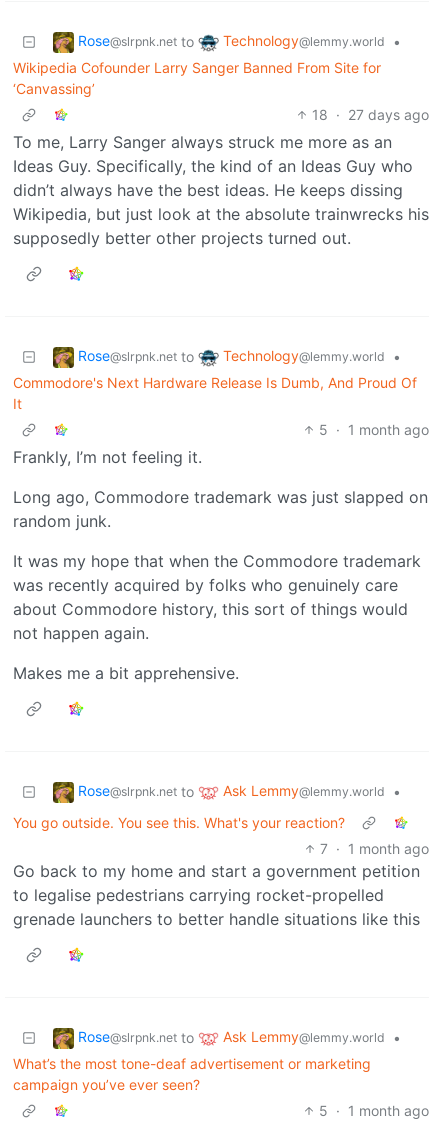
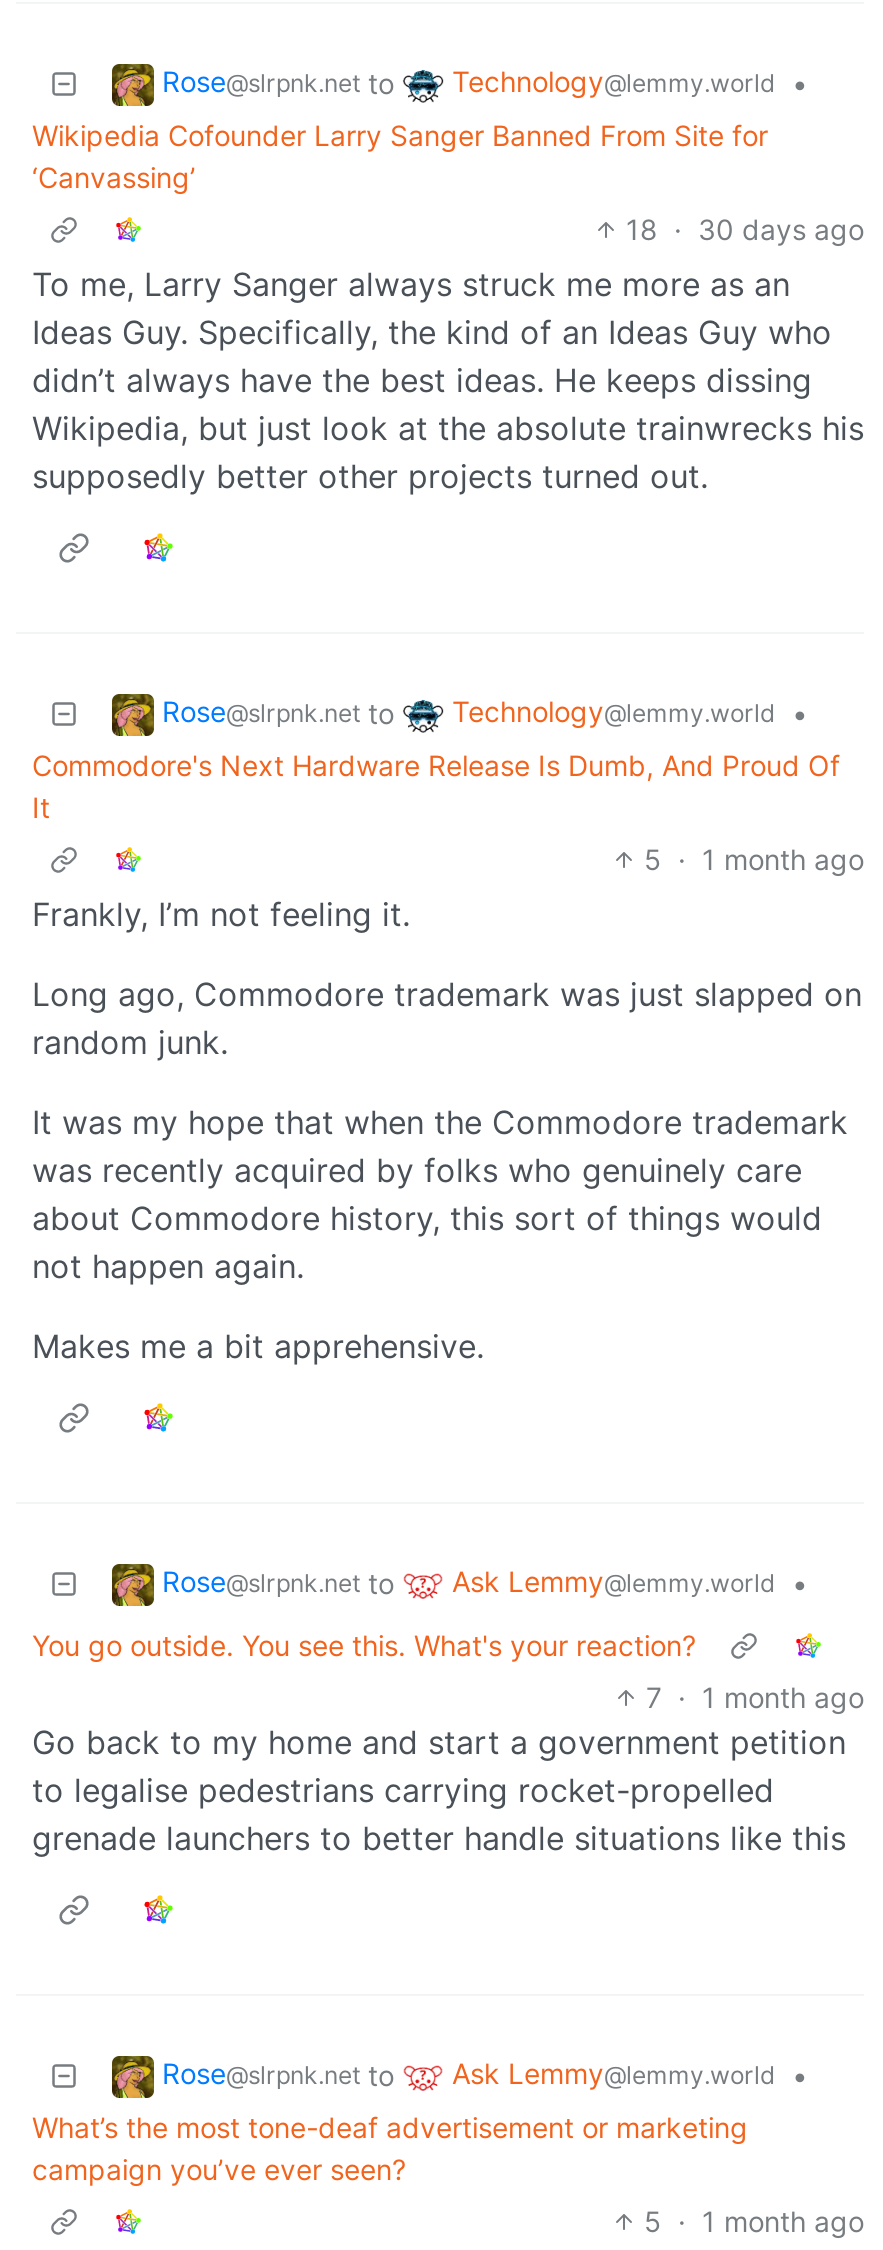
- 18 · 27 days ago
+ 18 · 30 days ago
